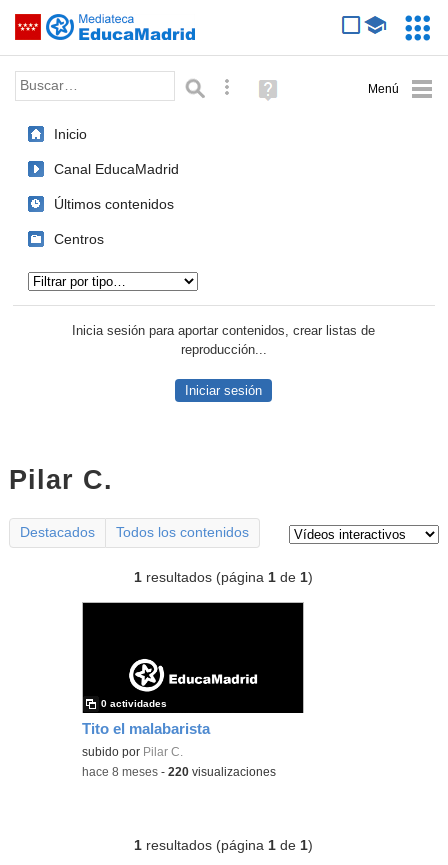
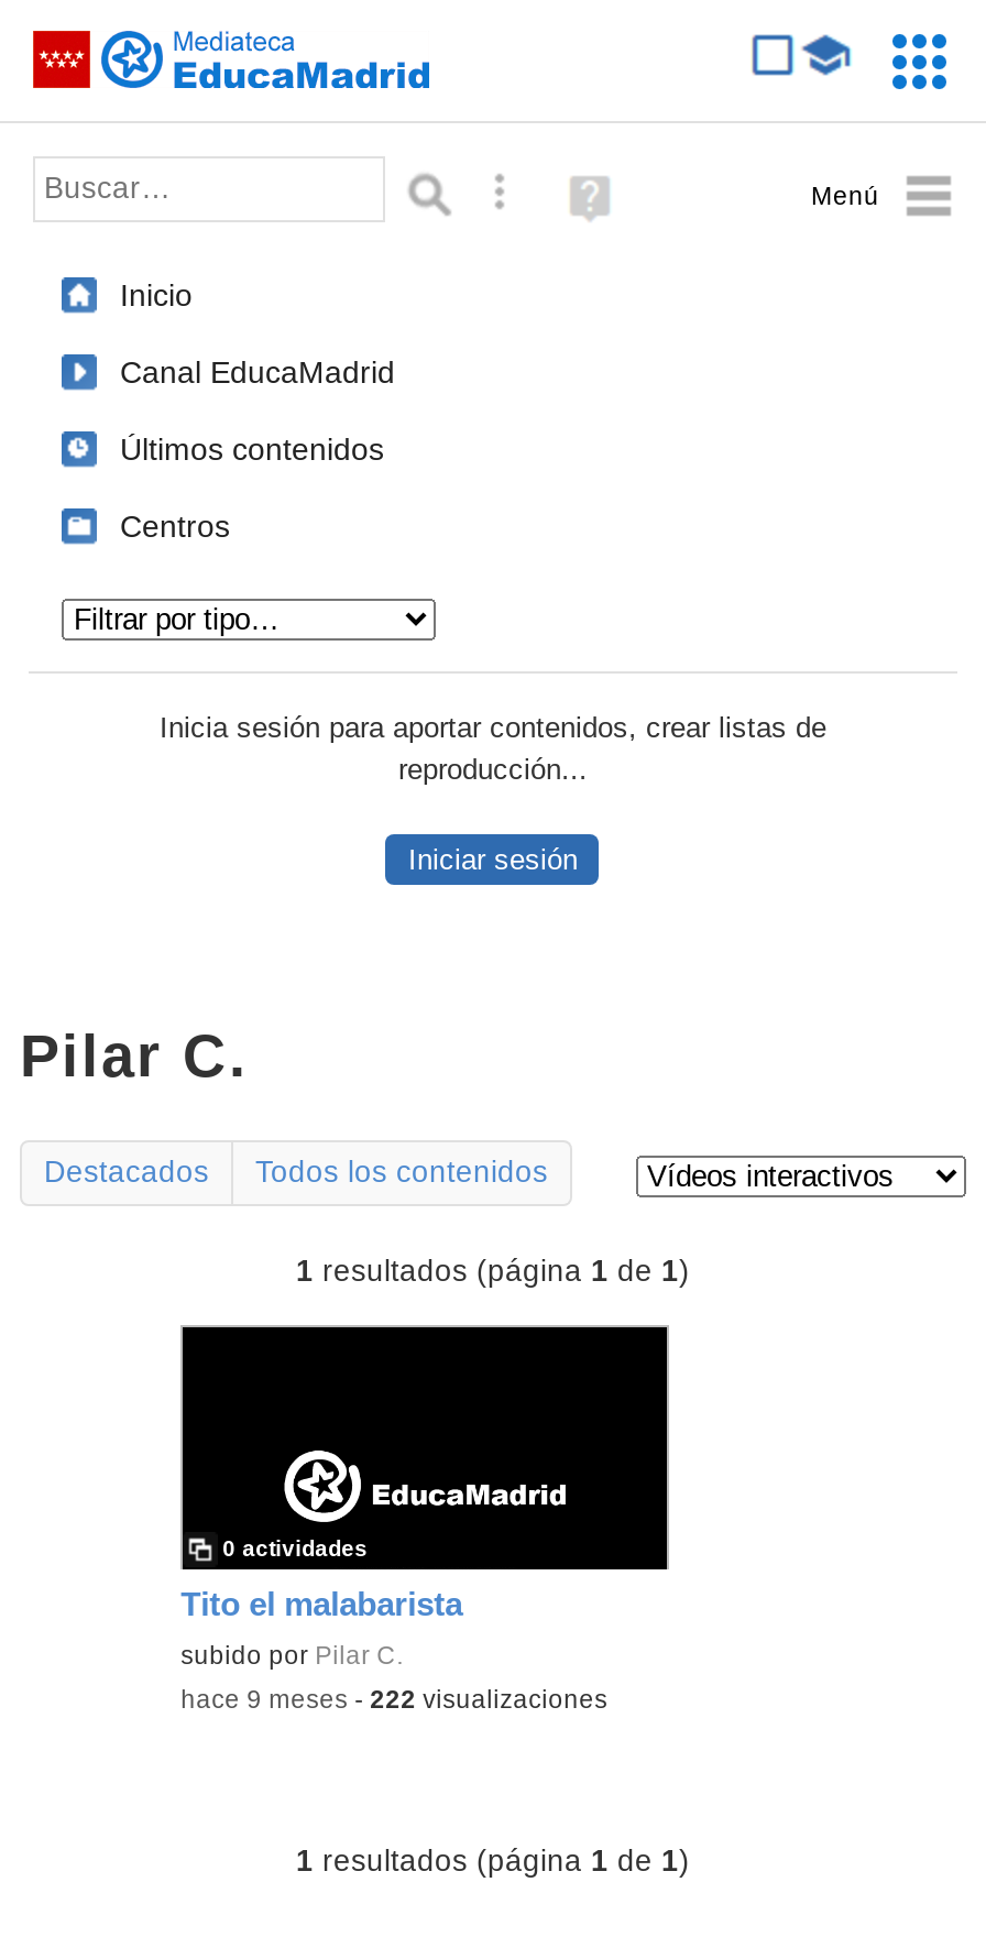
- hace 8 meses - 220 visualizaciones
+ hace 9 meses - 222 visualizaciones
